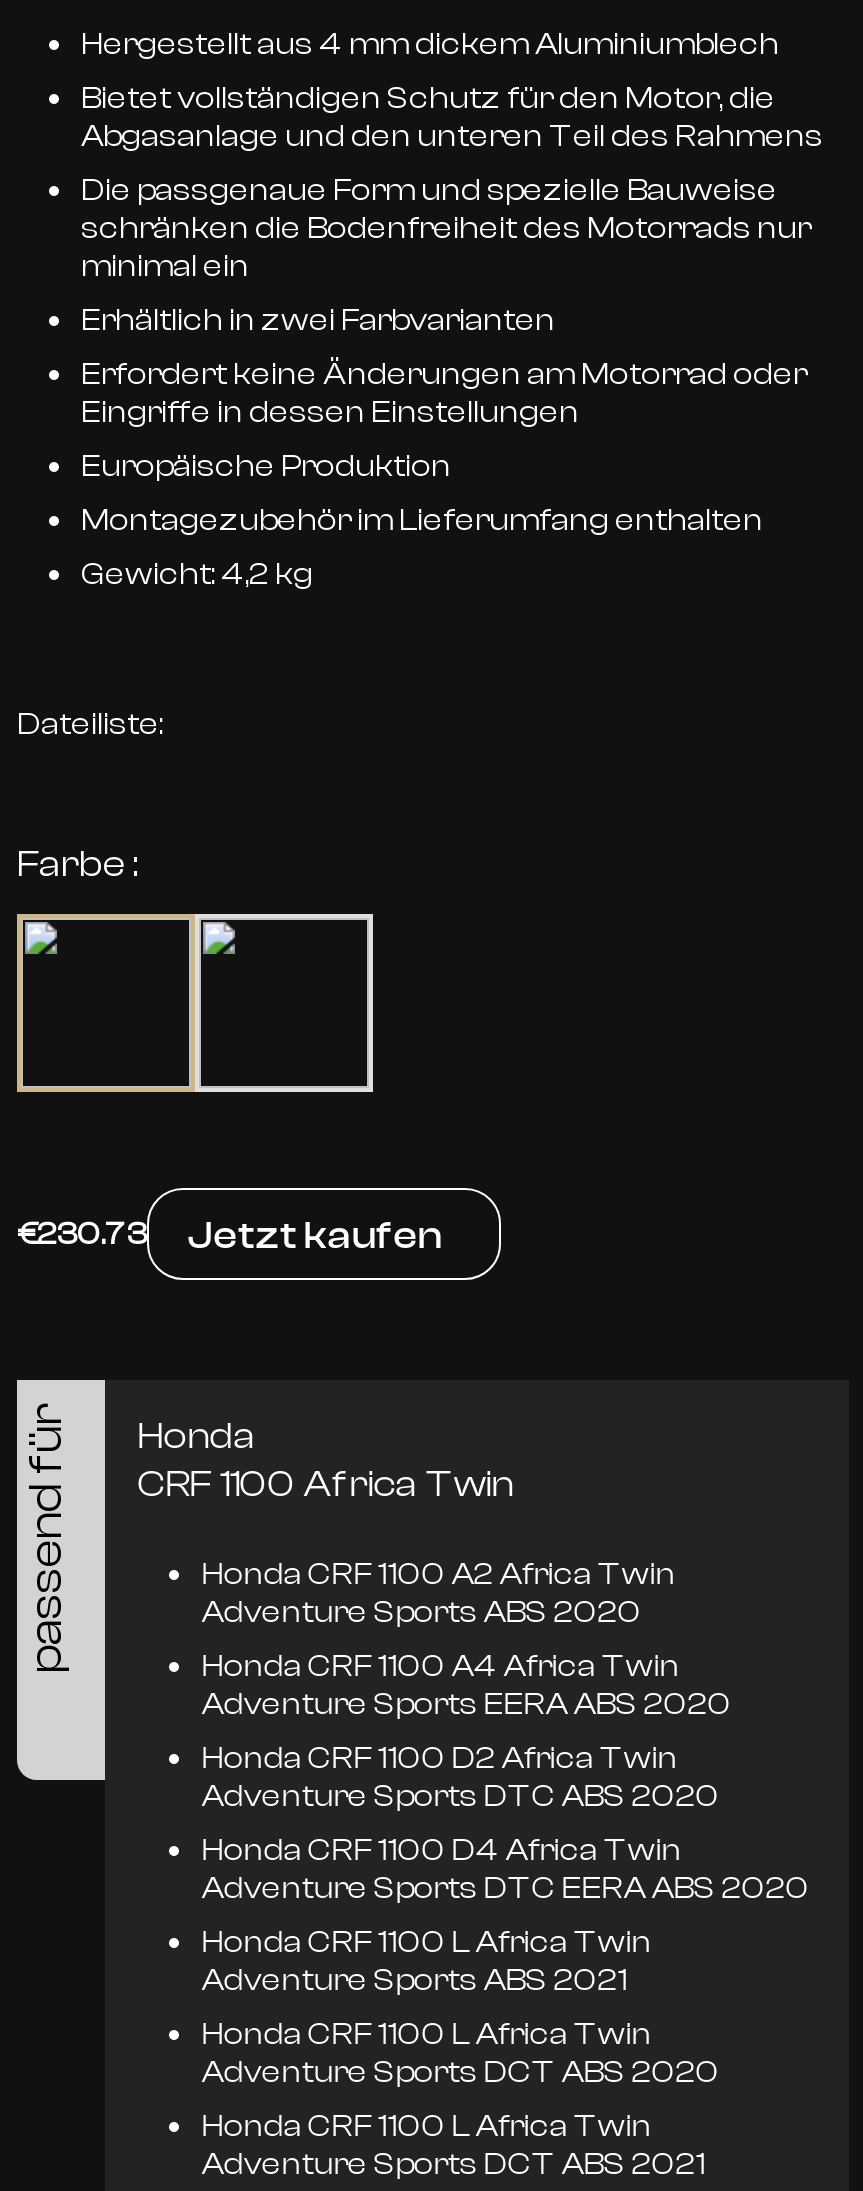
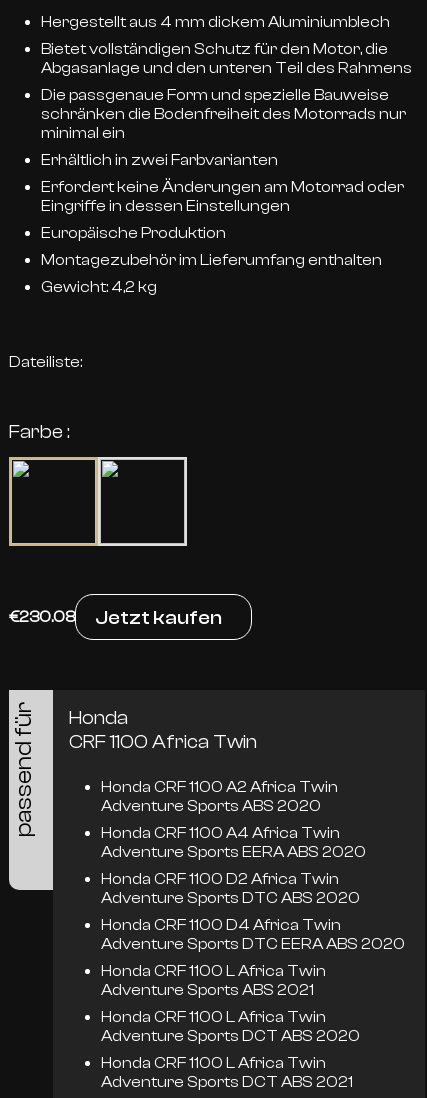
- €230.73 Jetzt kaufen
+ €230.08 Jetzt kaufen
